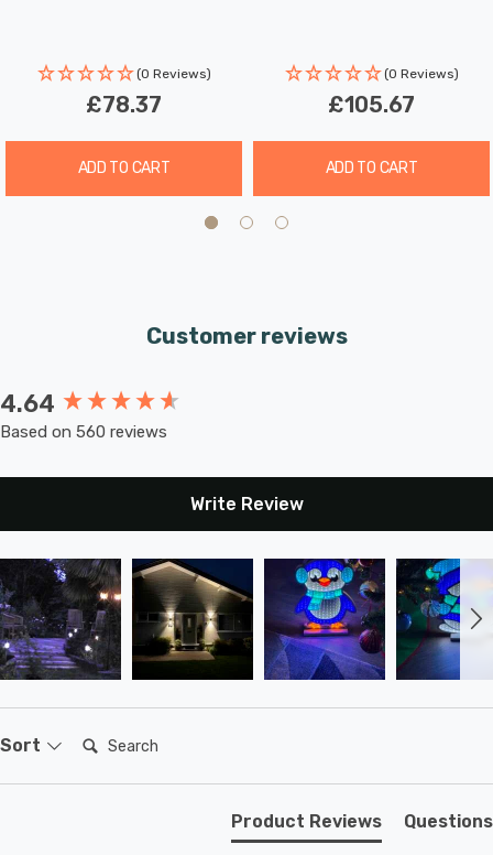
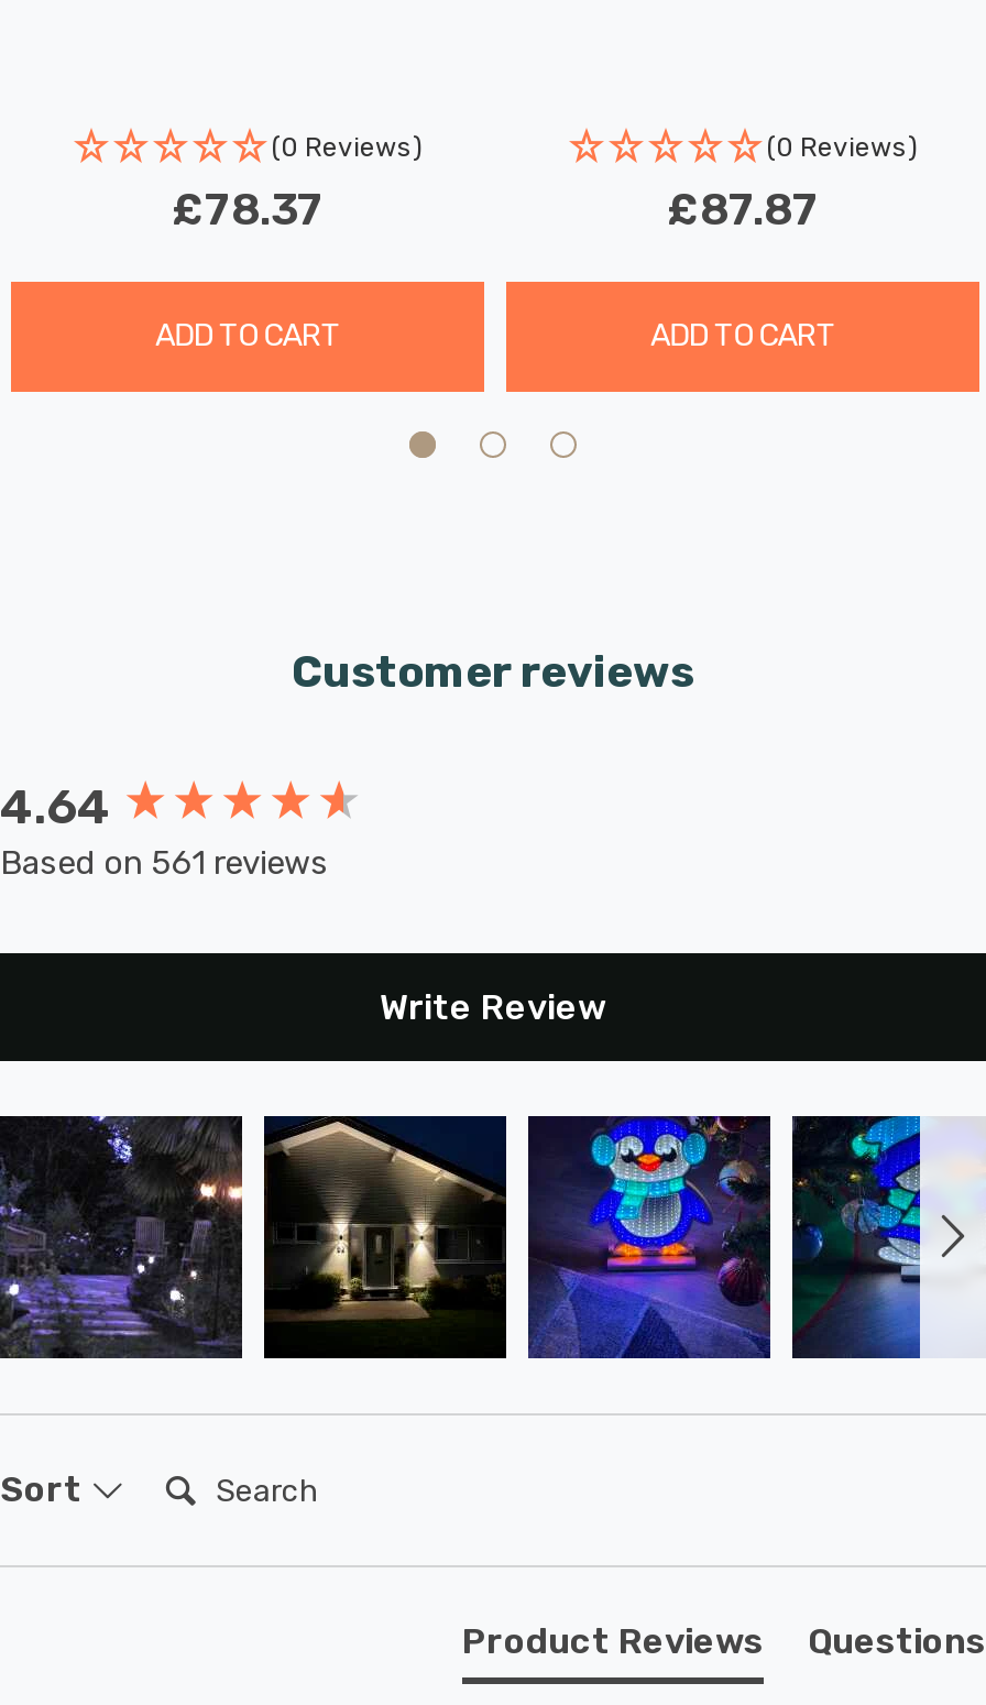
- £105.67
+ £87.87

- Based on 560 reviews
+ Based on 561 reviews
